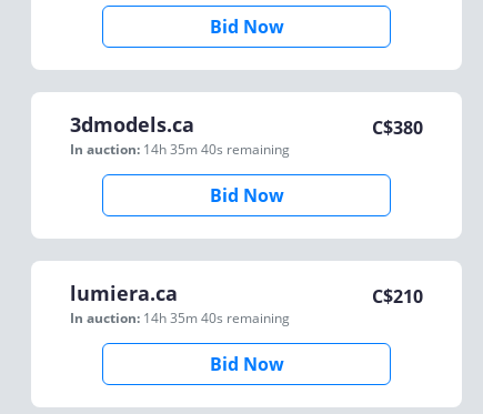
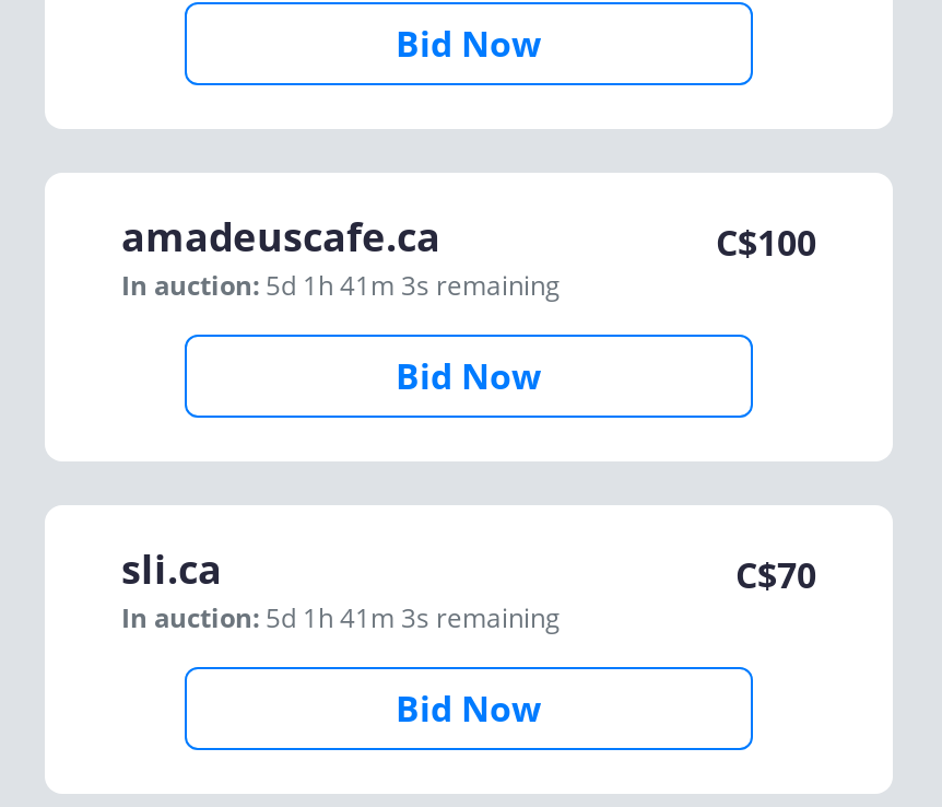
- 3dmodels.ca
- In auction: 14h 35m 40s remaining
+ amadeuscafe.ca
+ In auction: 5d 1h 41m 3s remaining

- C$380
+ C$100

- lumiera.ca
- In auction: 14h 35m 40s remaining
+ sli.ca
+ In auction: 5d 1h 41m 3s remaining

- C$210
+ C$70
